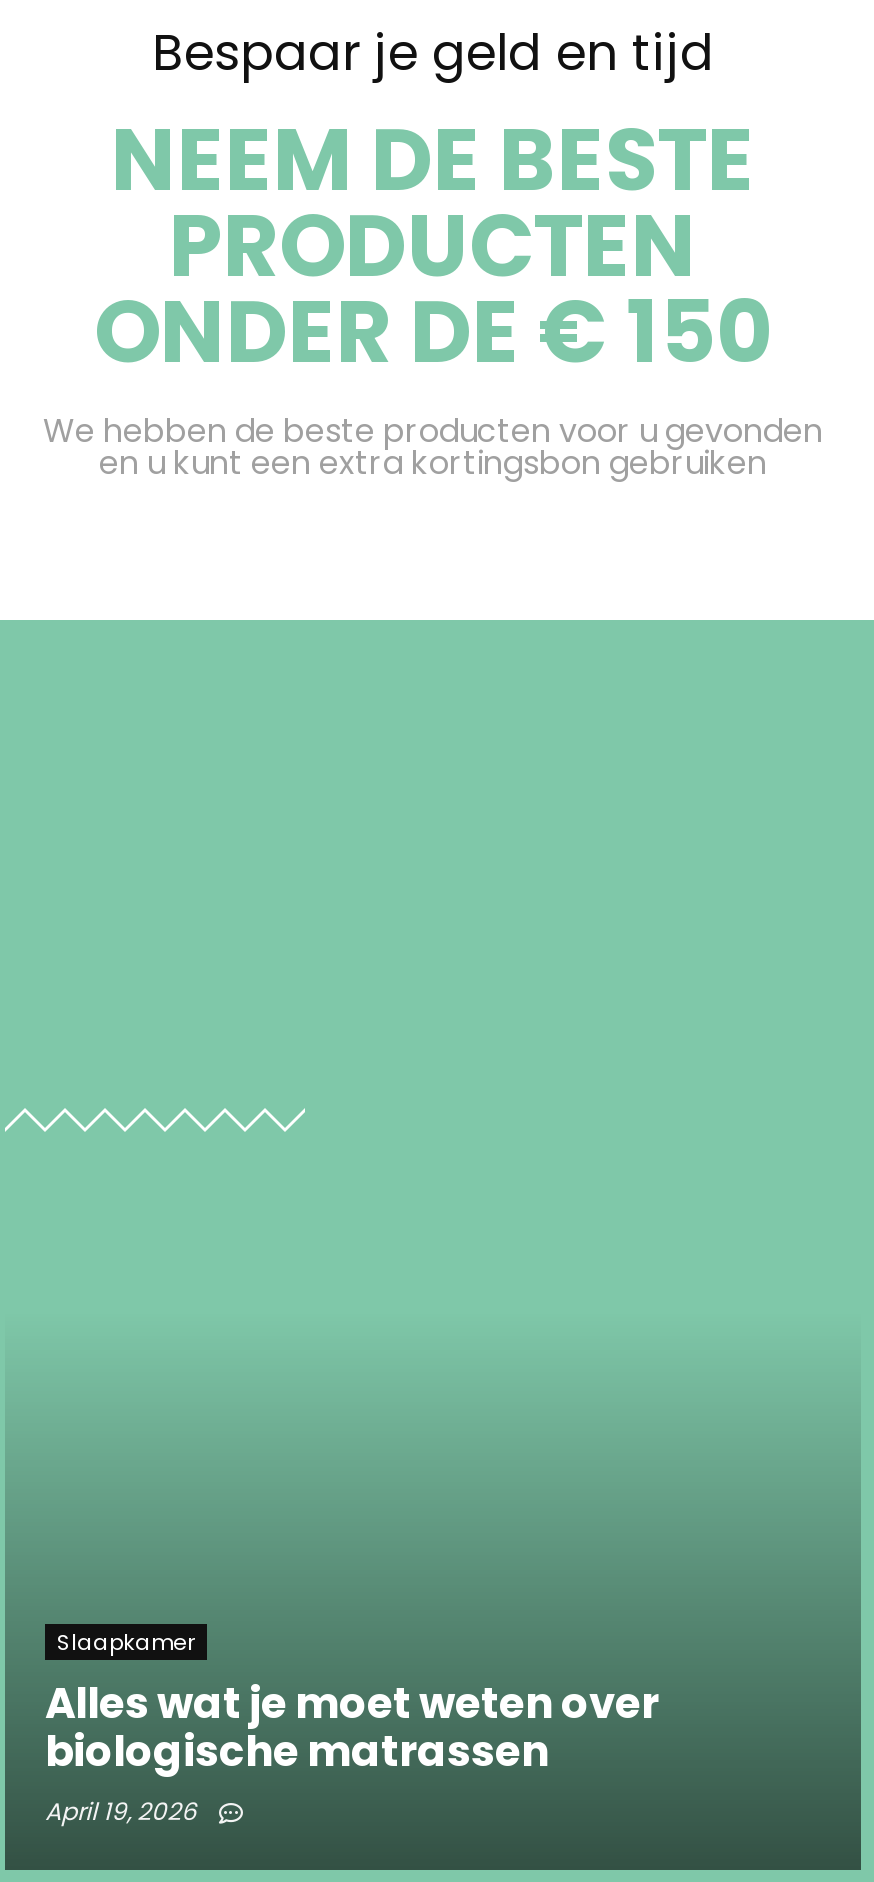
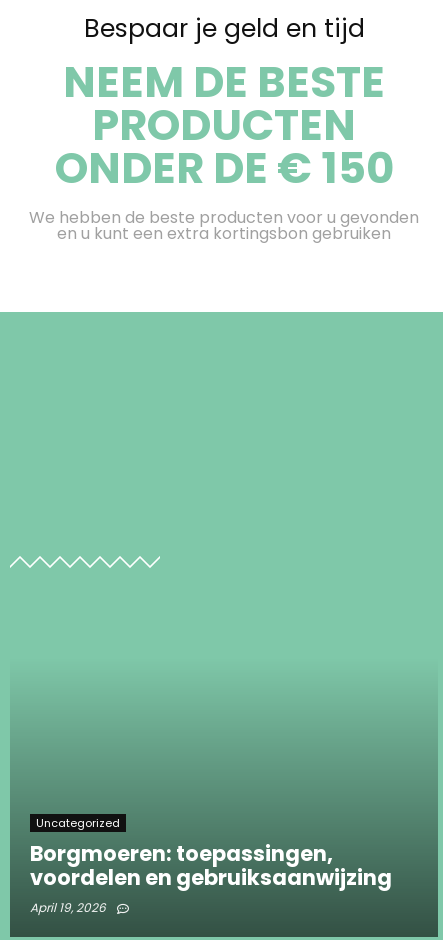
- Slaapkamer
- Alles wat je moet weten over
- biologische matrassen
+ Uncategorized
+ Borgmoeren: toepassingen,
+ voordelen en gebruiksaanwijzing
